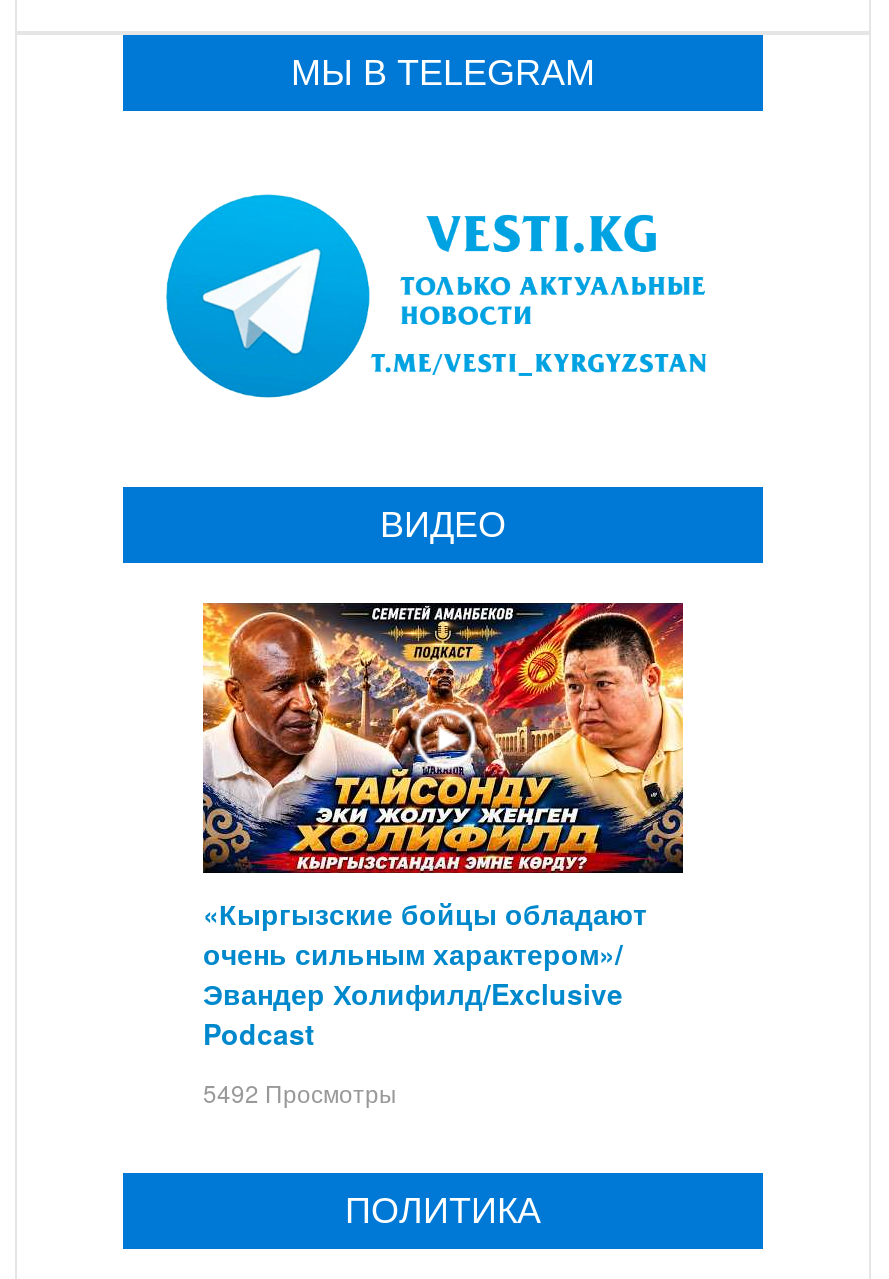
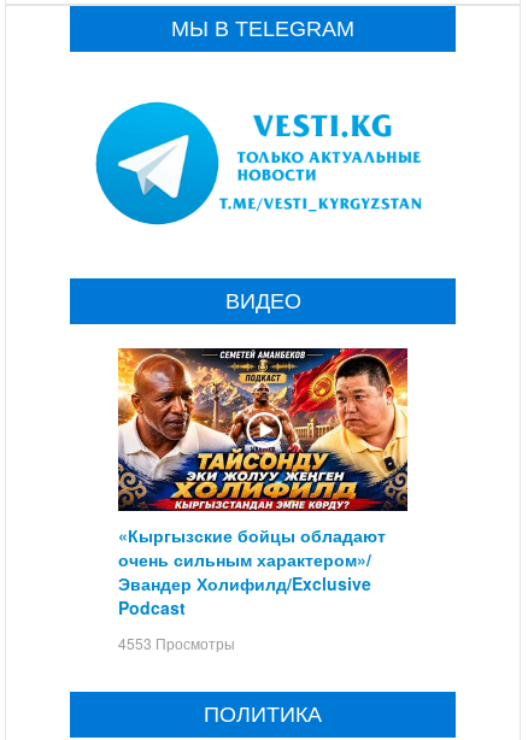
- 5492 Просмотры
+ 4553 Просмотры
